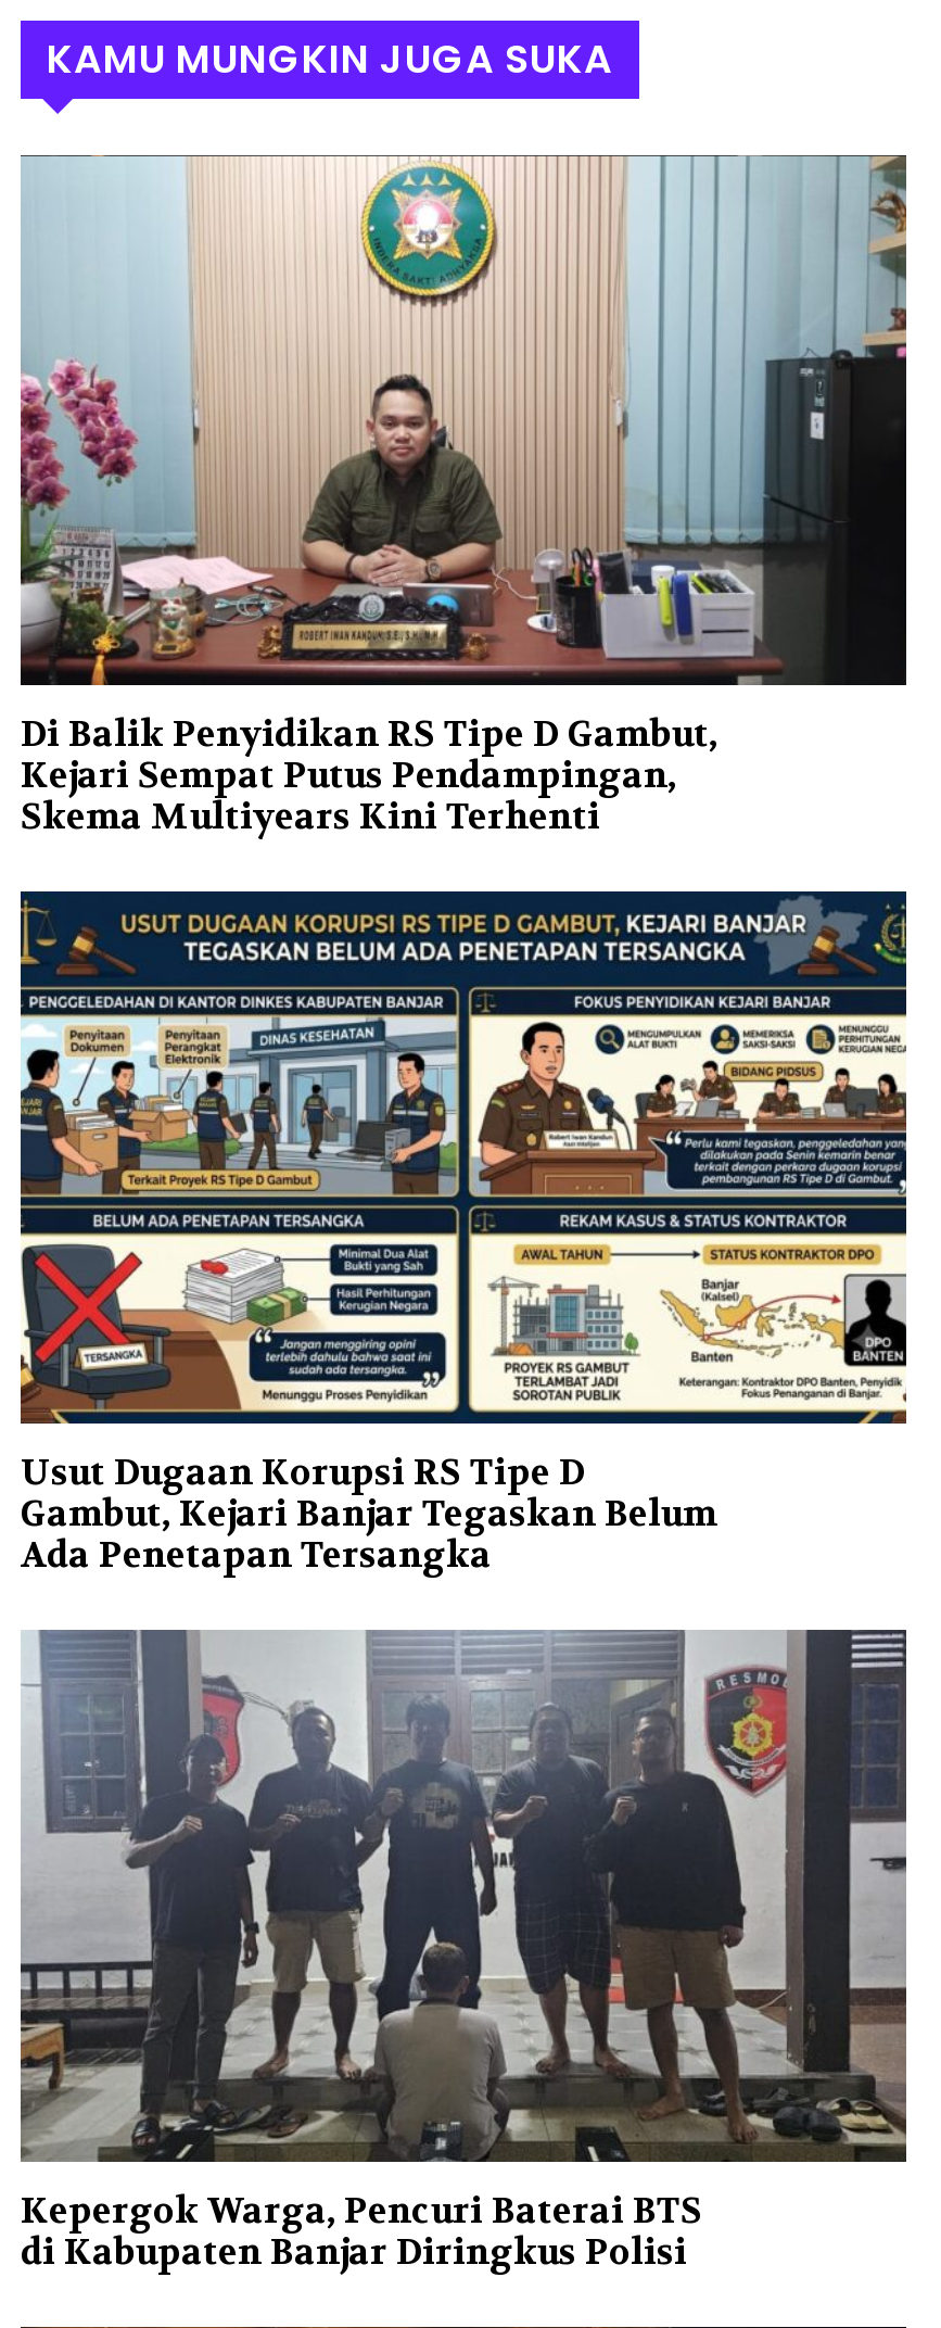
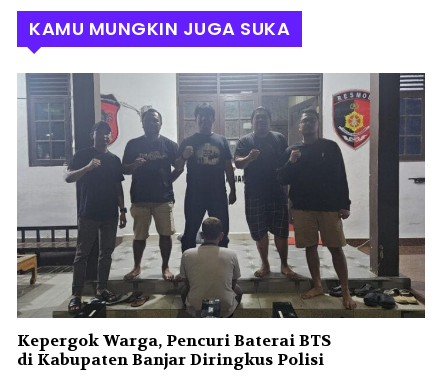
- [image]
- Di Balik Penyidikan RS Tipe D Gambut,
- Kejari Sempat Putus Pendampingan,
- Skema Multiyears Kini Terhenti

- [image]
- Usut Dugaan Korupsi RS Tipe D
- Gambut, Kejari Banjar Tegaskan Belum
- Ada Penetapan Tersangka
